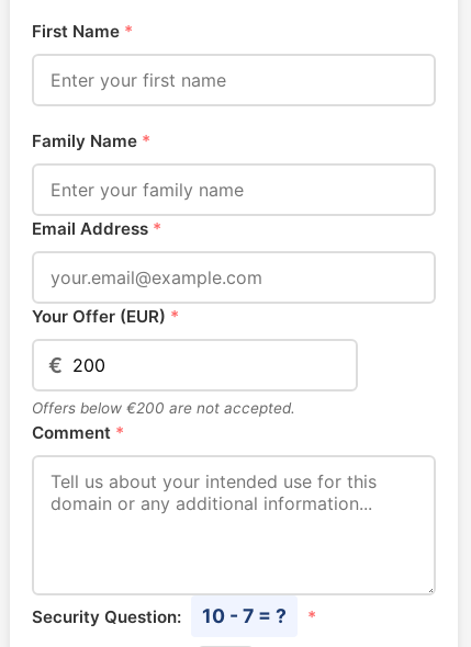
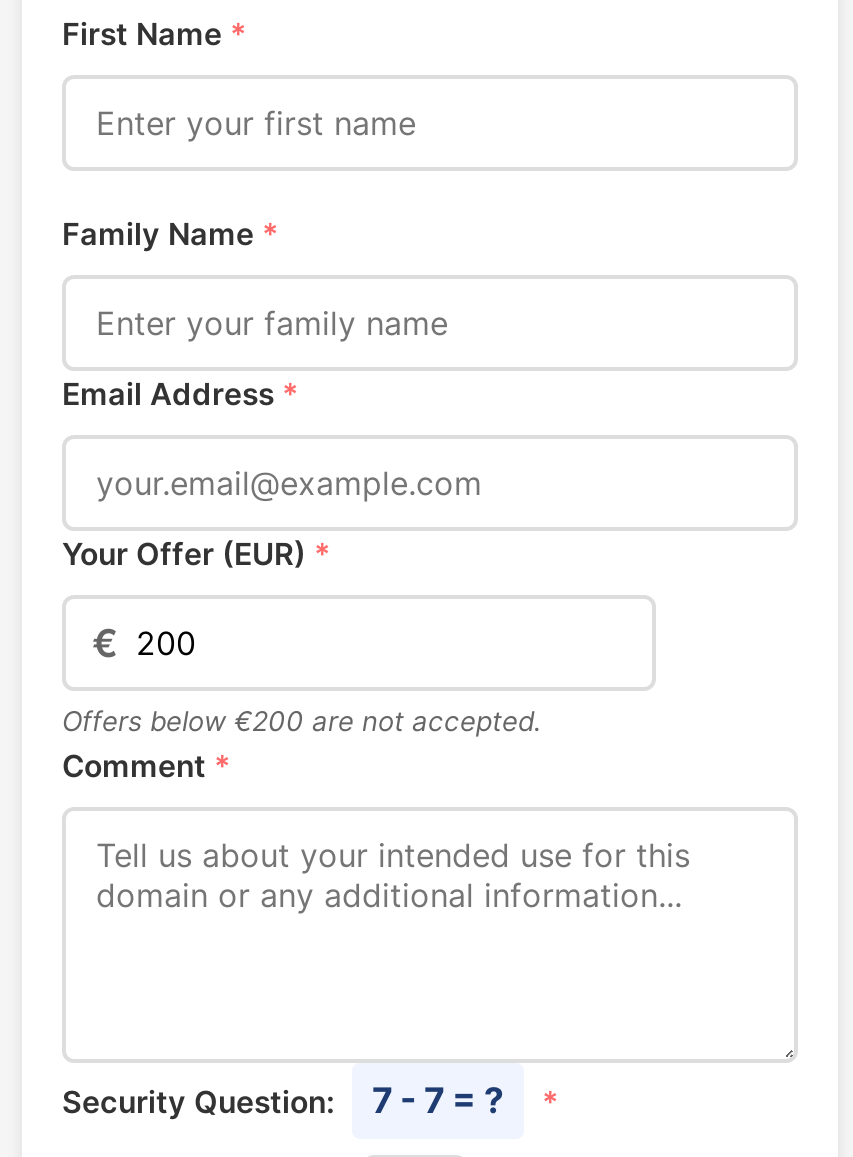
- 10 - 7 = ?
+ 7 - 7 = ?
